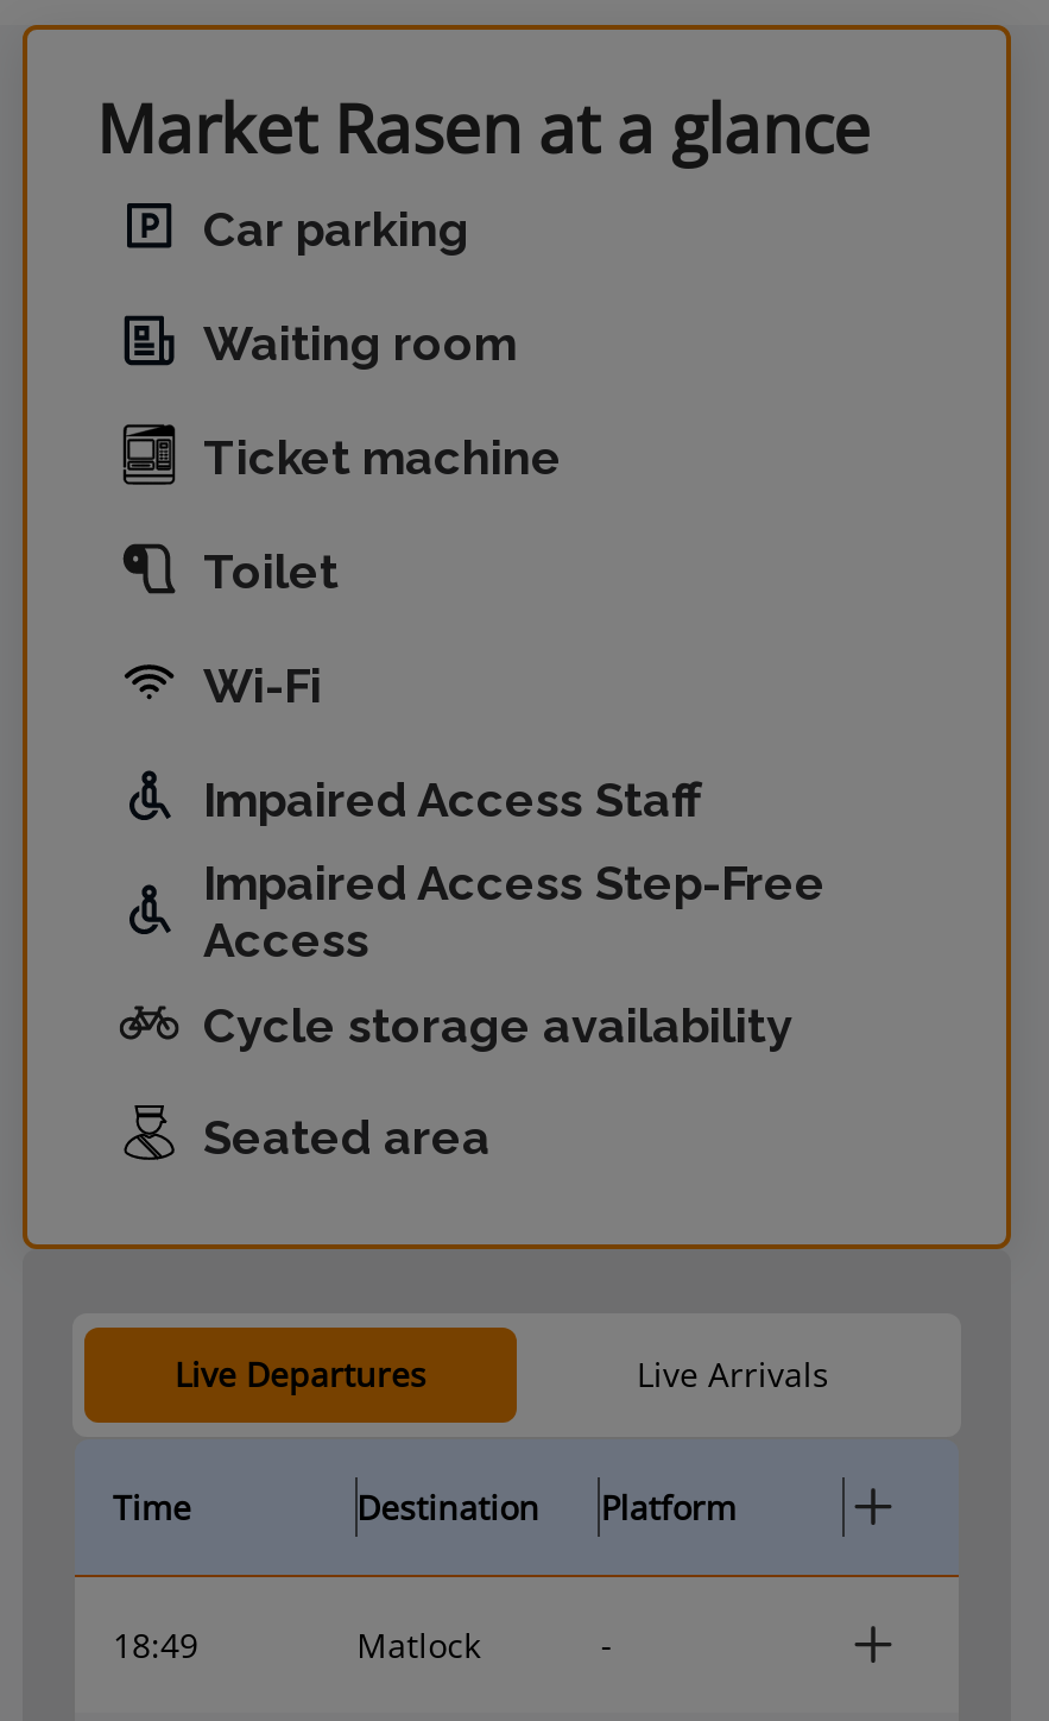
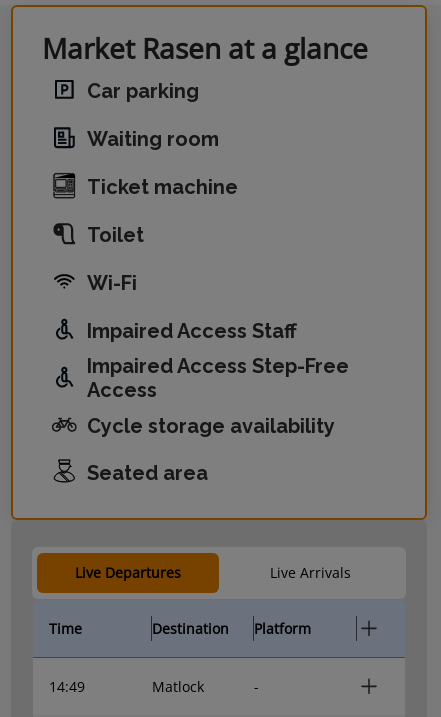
- 18:49
+ 14:49
